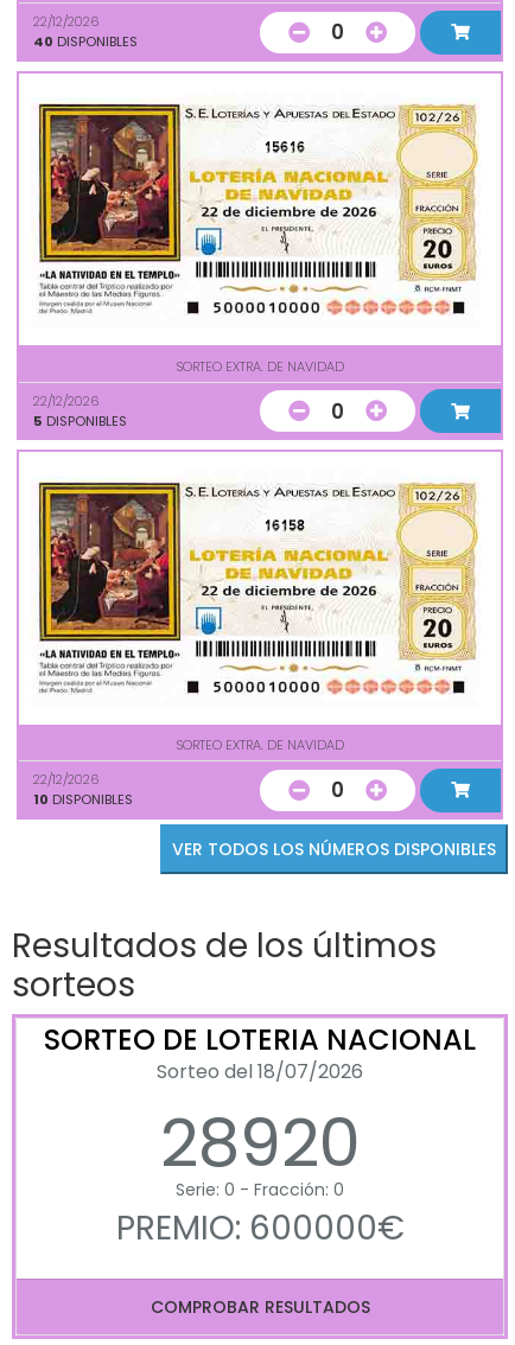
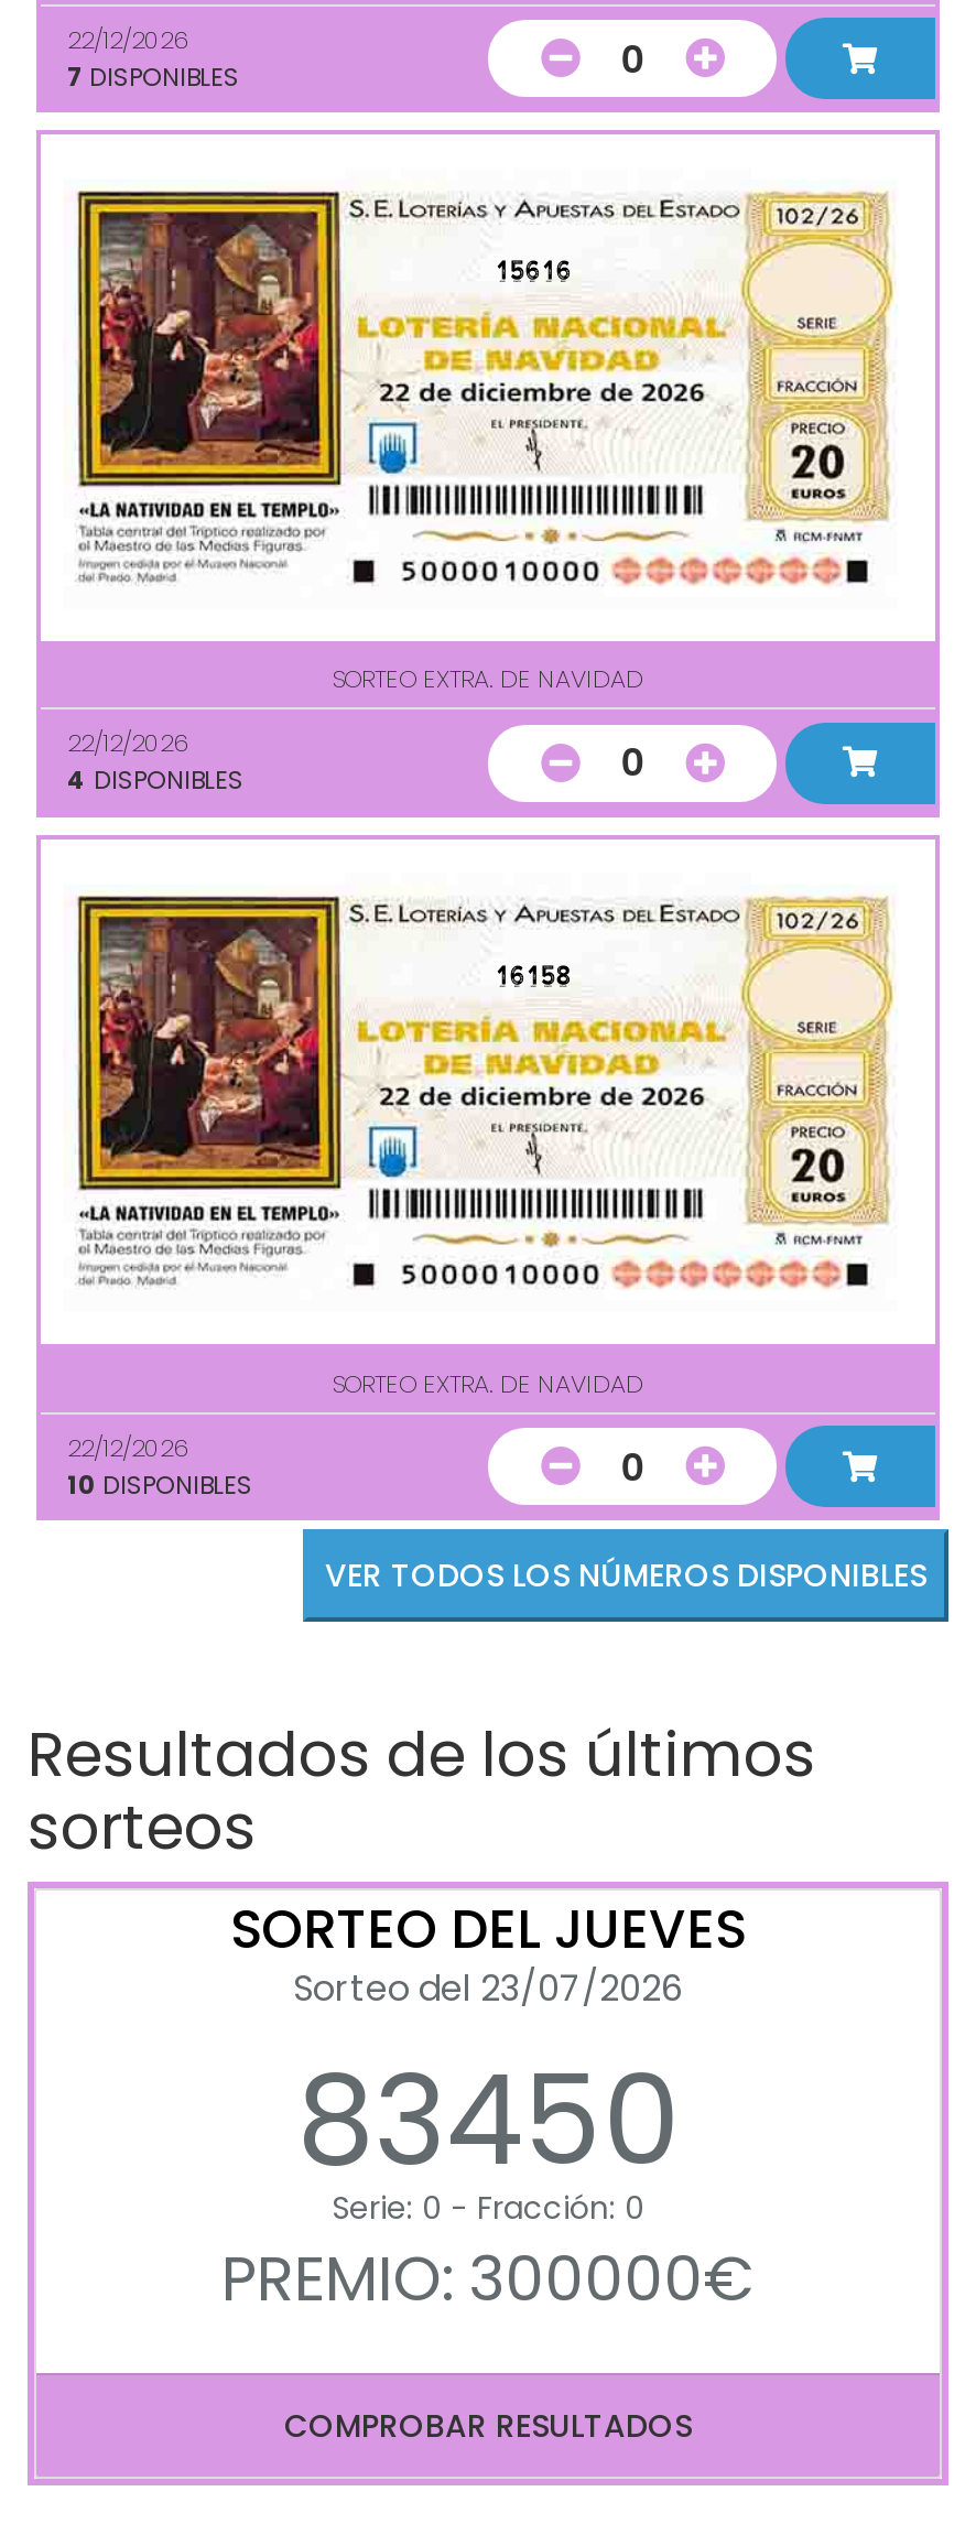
- 40 DISPONIBLES
+ 7 DISPONIBLES

- 5 DISPONIBLES
+ 4 DISPONIBLES

- SORTEO DE LOTERIA NACIONAL
- Sorteo del 18/07/2026
- 28920
+ SORTEO DEL JUEVES
+ Sorteo del 23/07/2026
+ 83450

- PREMIO: 600000€
+ PREMIO: 300000€
